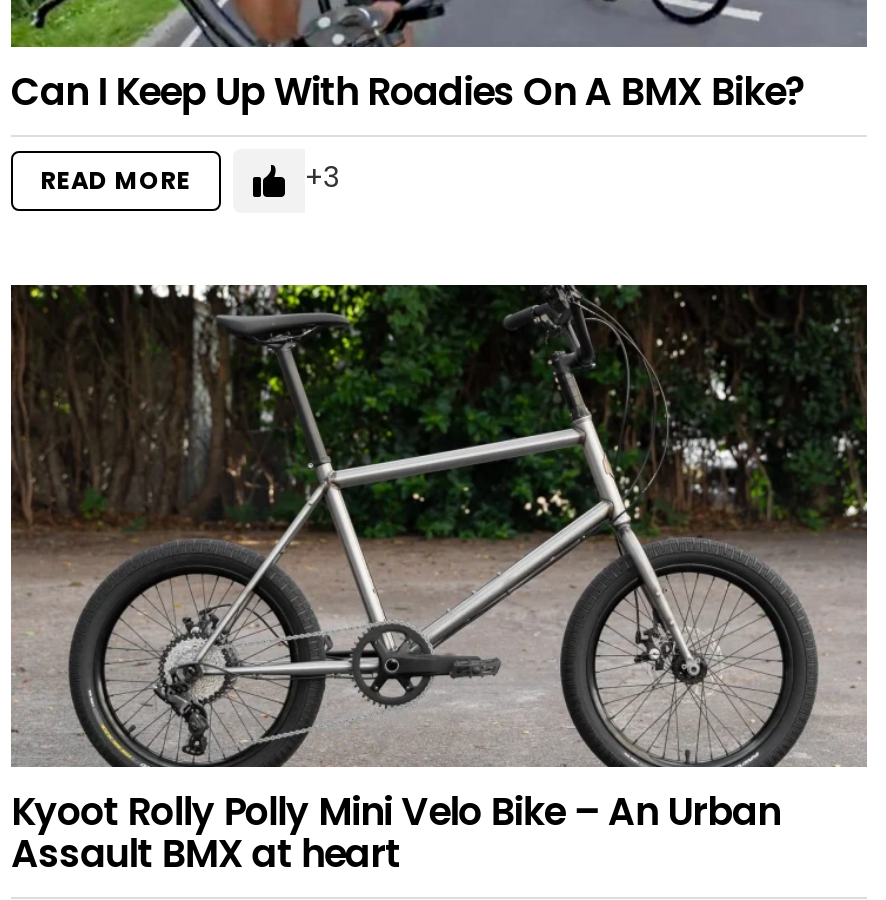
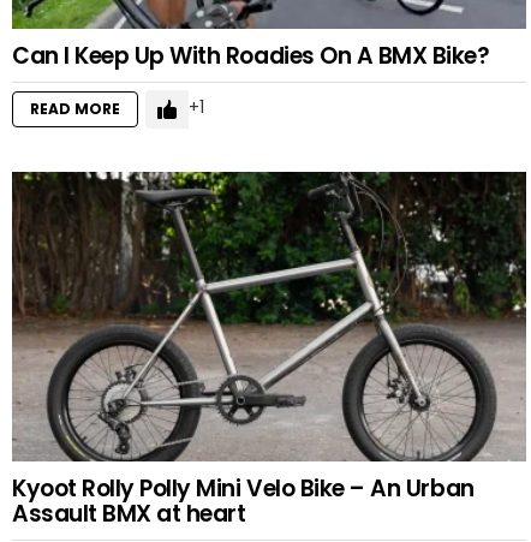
- 3
+ 1
